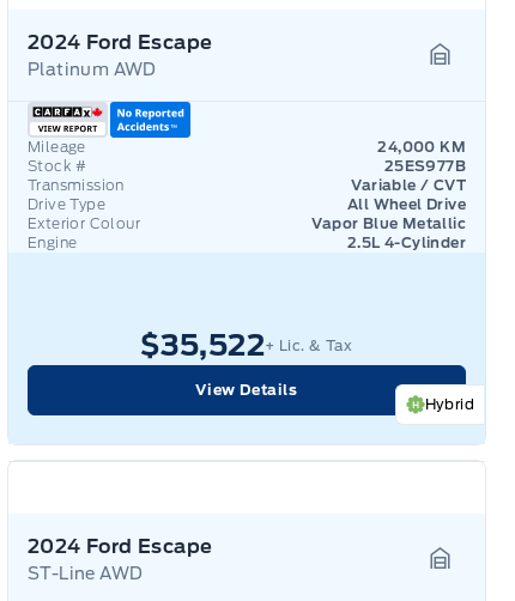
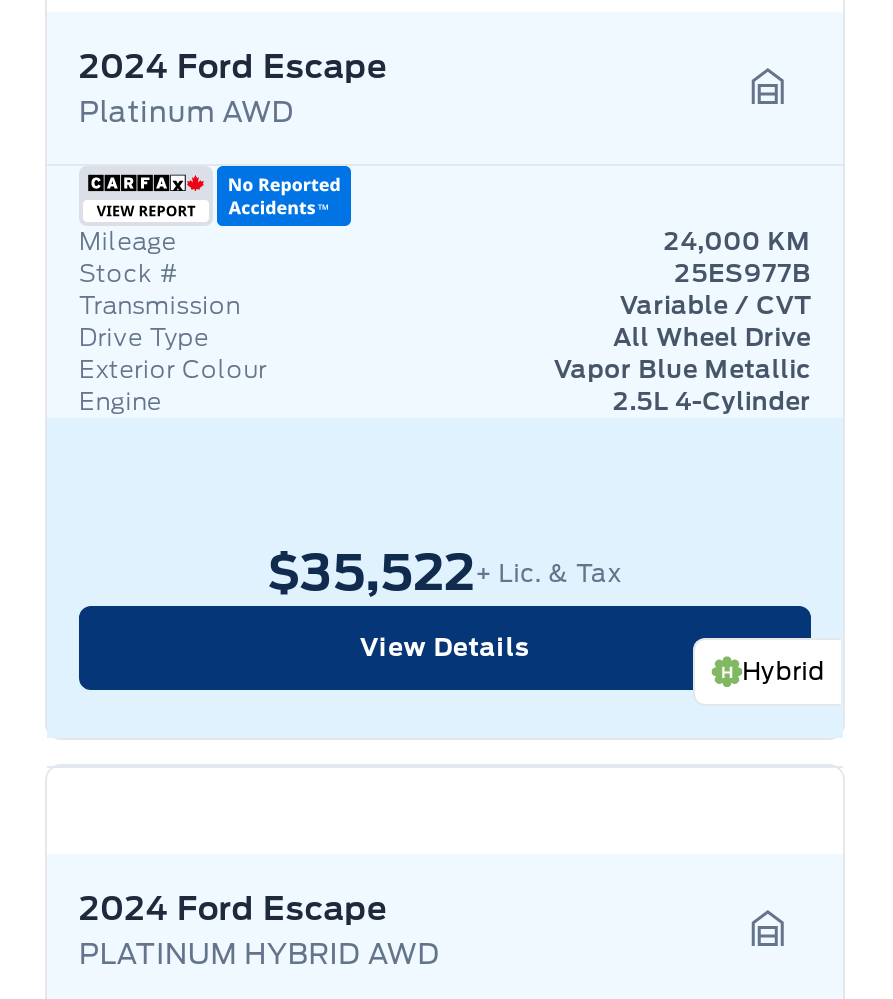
- ST-Line AWD
+ PLATINUM HYBRID AWD
